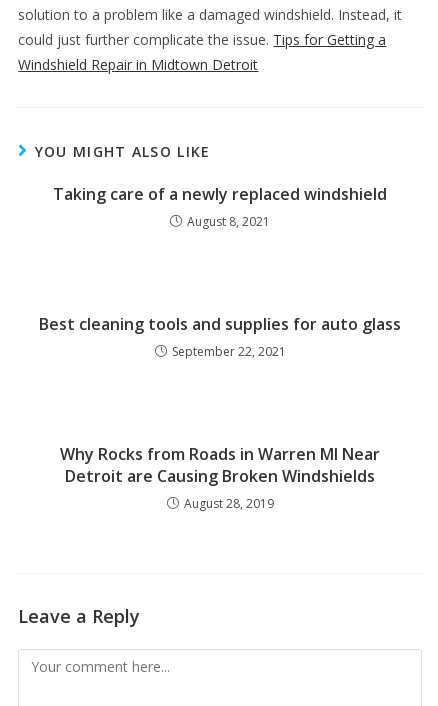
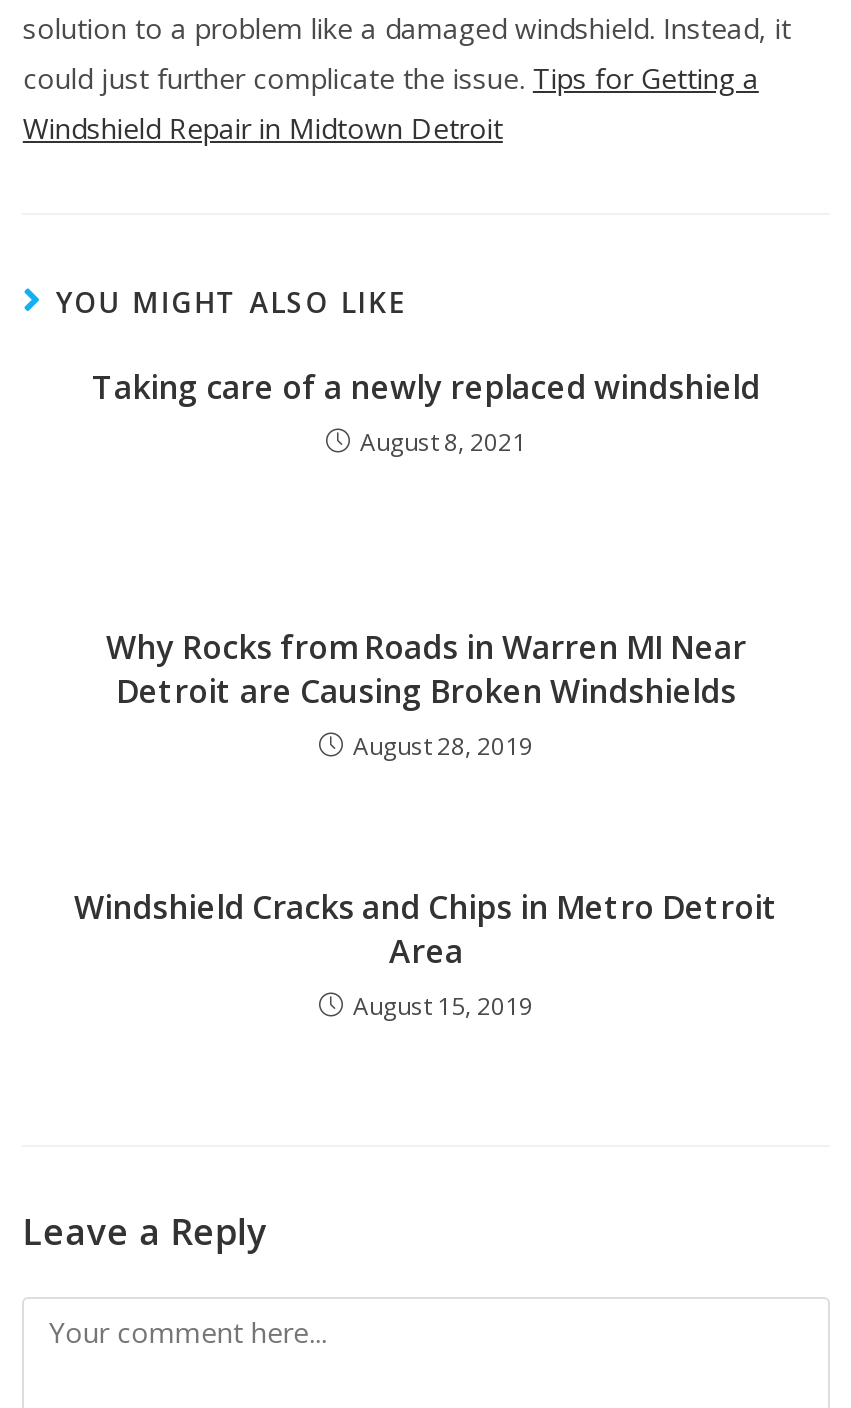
- Best cleaning tools and supplies for auto glass
- September 22, 2021

moved up: Why Rocks from Roads in Warren MI Near | Detroit are Causing Broken Windshields | August 28, 2019

+ Windshield Cracks and Chips in Metro Detroit
+ Area
+ August 15, 2019
